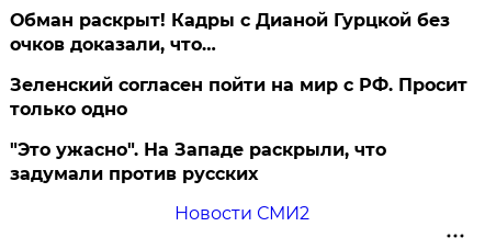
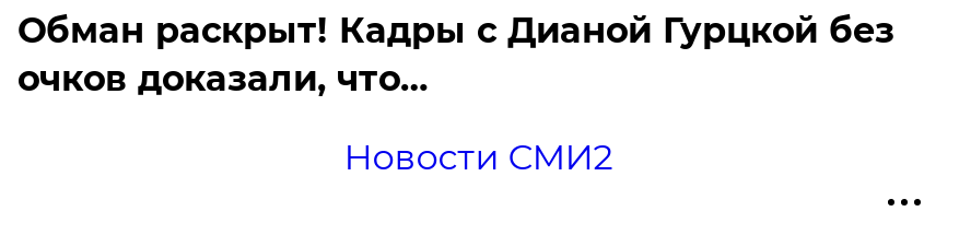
- Зеленский согласен пойти на мир с РФ. Просит
- только одно
- "Это ужасно". На Западе раскрыли, что
- задумали против русских
